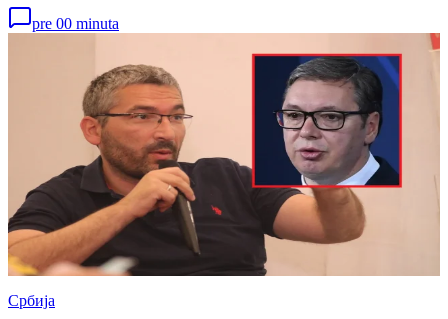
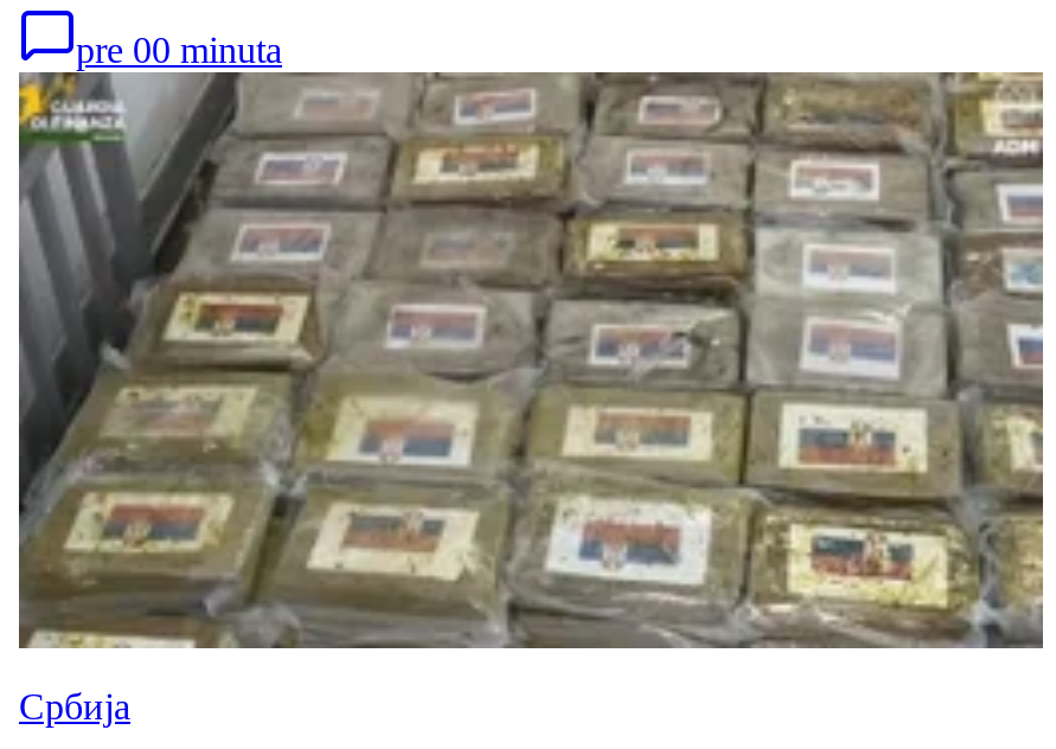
- [image]
+ [image]
